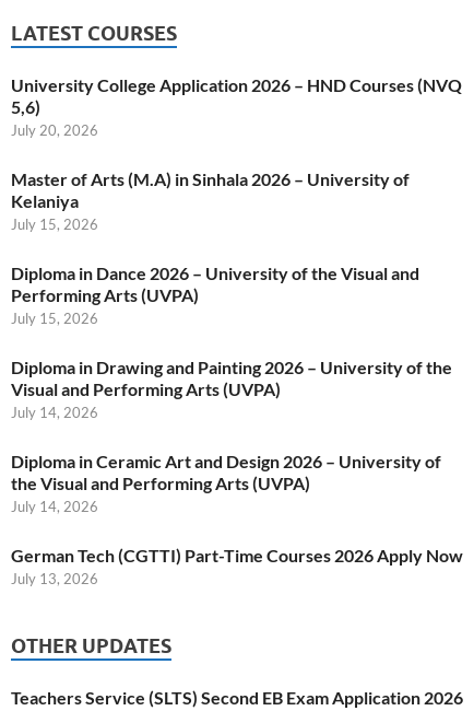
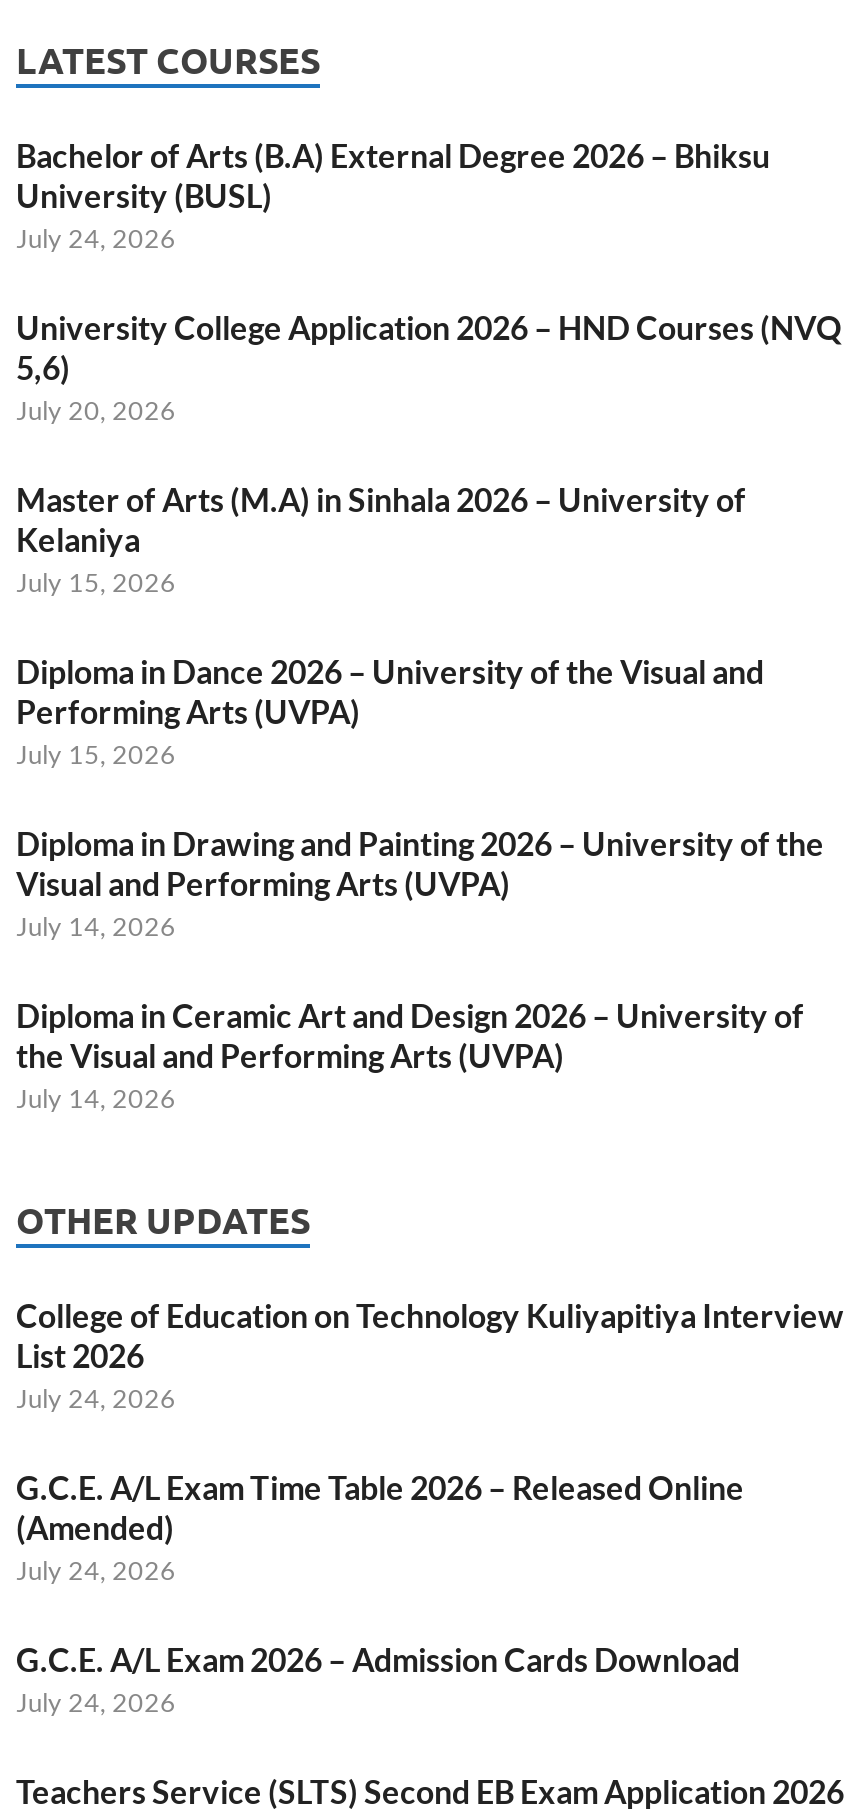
+ Bachelor of Arts (B.A) External Degree 2026 – Bhiksu
+ University (BUSL)
+ July 24, 2026

- German Tech (CGTTI) Part-Time Courses 2026 Apply Now
- July 13, 2026

+ College of Education on Technology Kuliyapitiya Interview
+ List 2026
+ July 24, 2026
+ G.C.E. A/L Exam Time Table 2026 – Released Online
+ (Amended)
+ July 24, 2026
+ G.C.E. A/L Exam 2026 – Admission Cards Download
+ July 24, 2026
